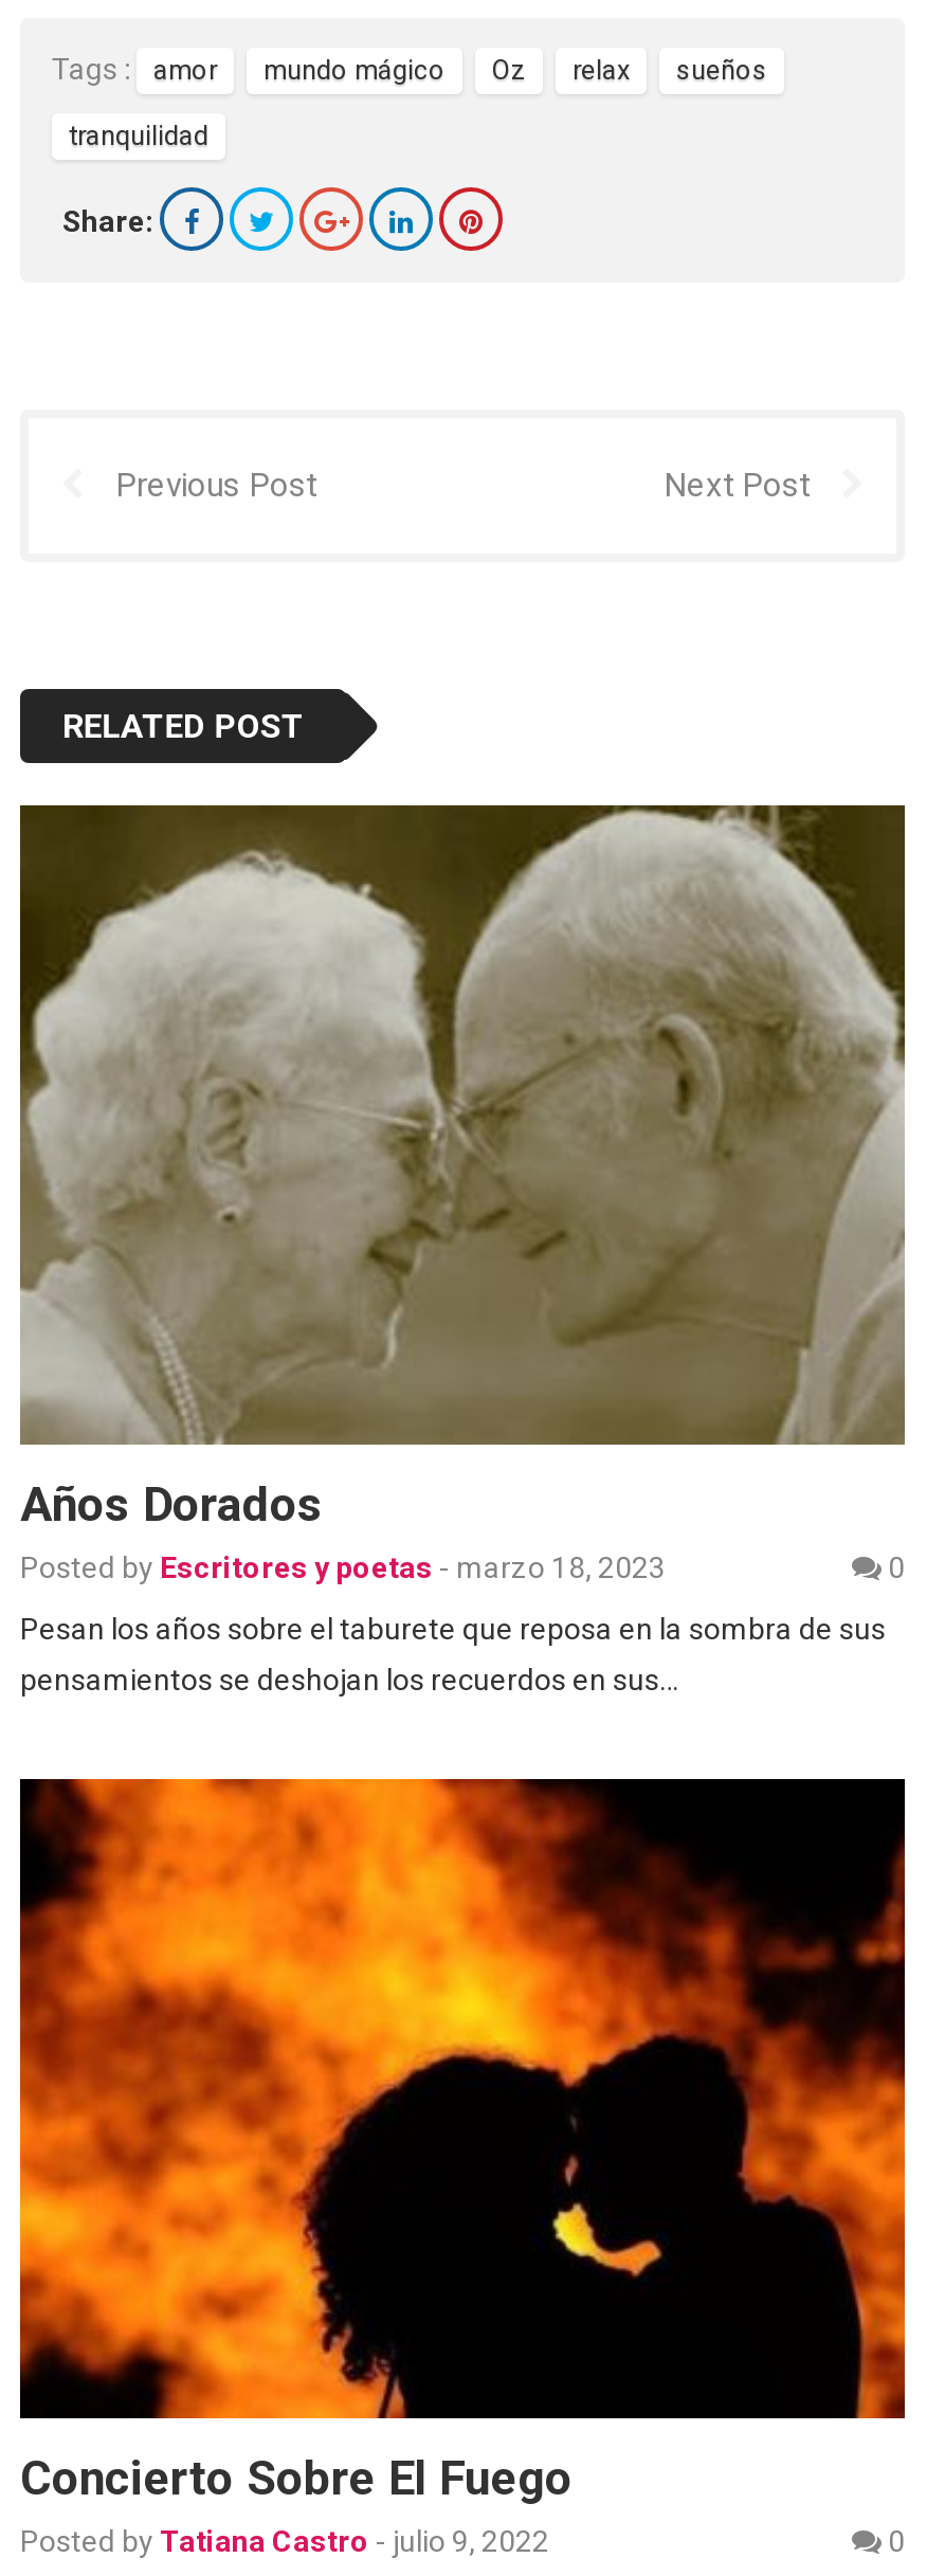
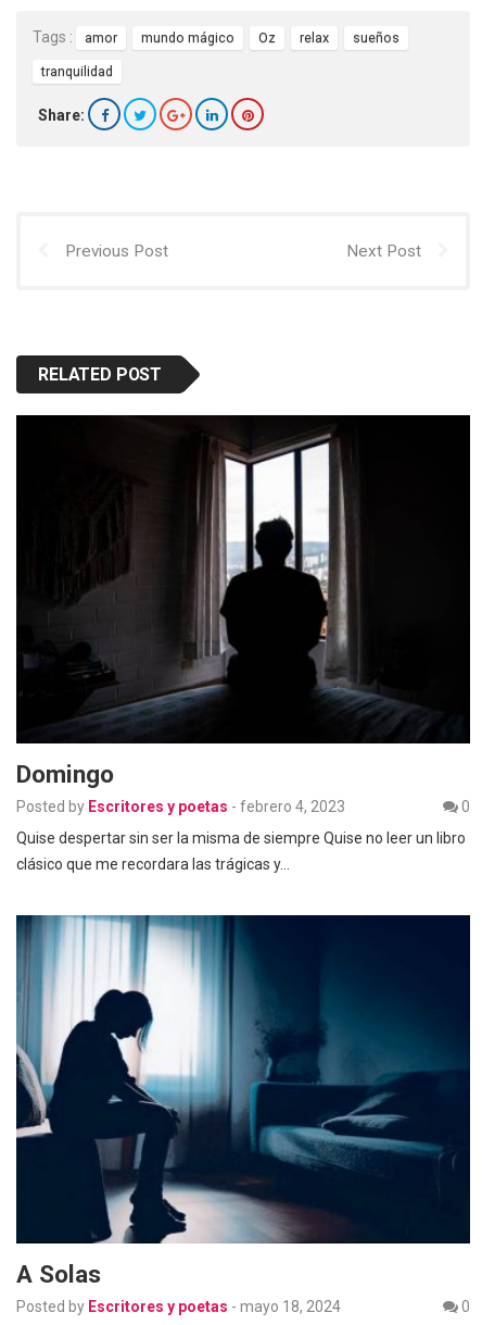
- [image]
- Años Dorados
- Posted by Escritores y poetas - marzo 18, 2023
+ [image]
+ Domingo
+ Posted by Escritores y poetas - febrero 4, 2023

- Pesan los años sobre el taburete que reposa en la sombra de sus
+ Quise despertar sin ser la misma de siempre Quise no leer un libro

- pensamientos se deshojan los recuerdos en sus…
+ clásico que me recordara las trágicas y…

- [image]
- Concierto Sobre El Fuego
- Posted by Tatiana Castro - julio 9, 2022
+ [image]
+ A Solas
+ Posted by Escritores y poetas - mayo 18, 2024
